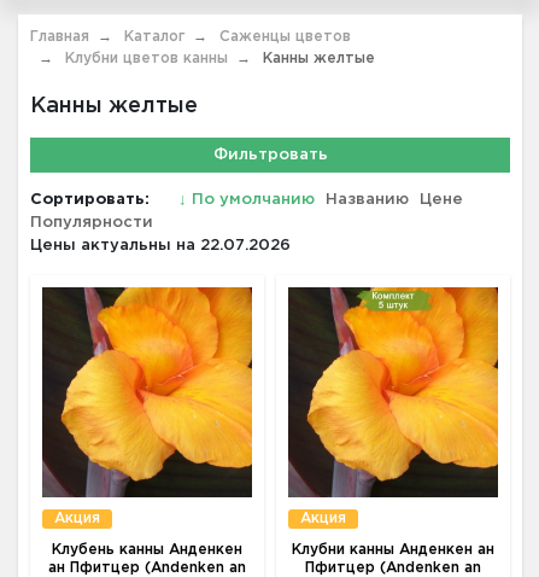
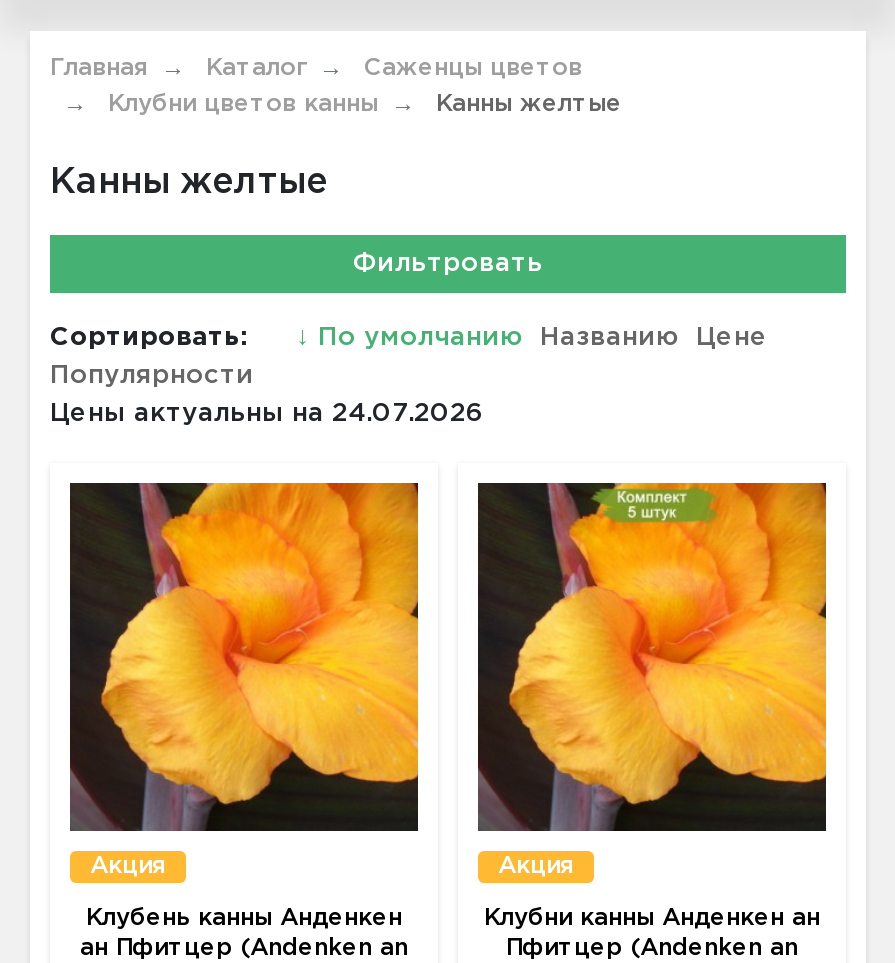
- Цены актуальны на 22.07.2026
+ Цены актуальны на 24.07.2026
